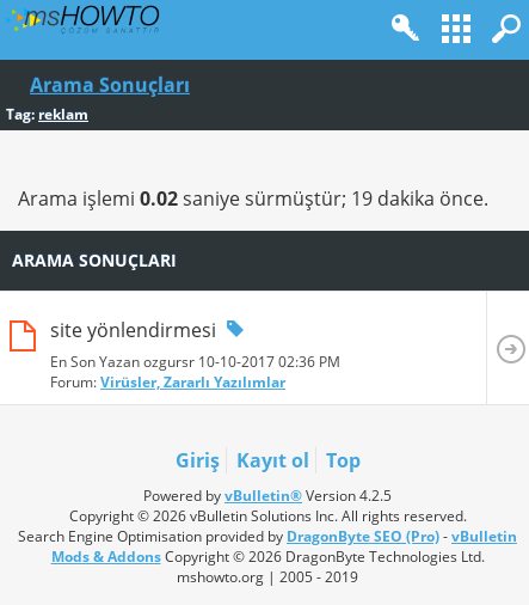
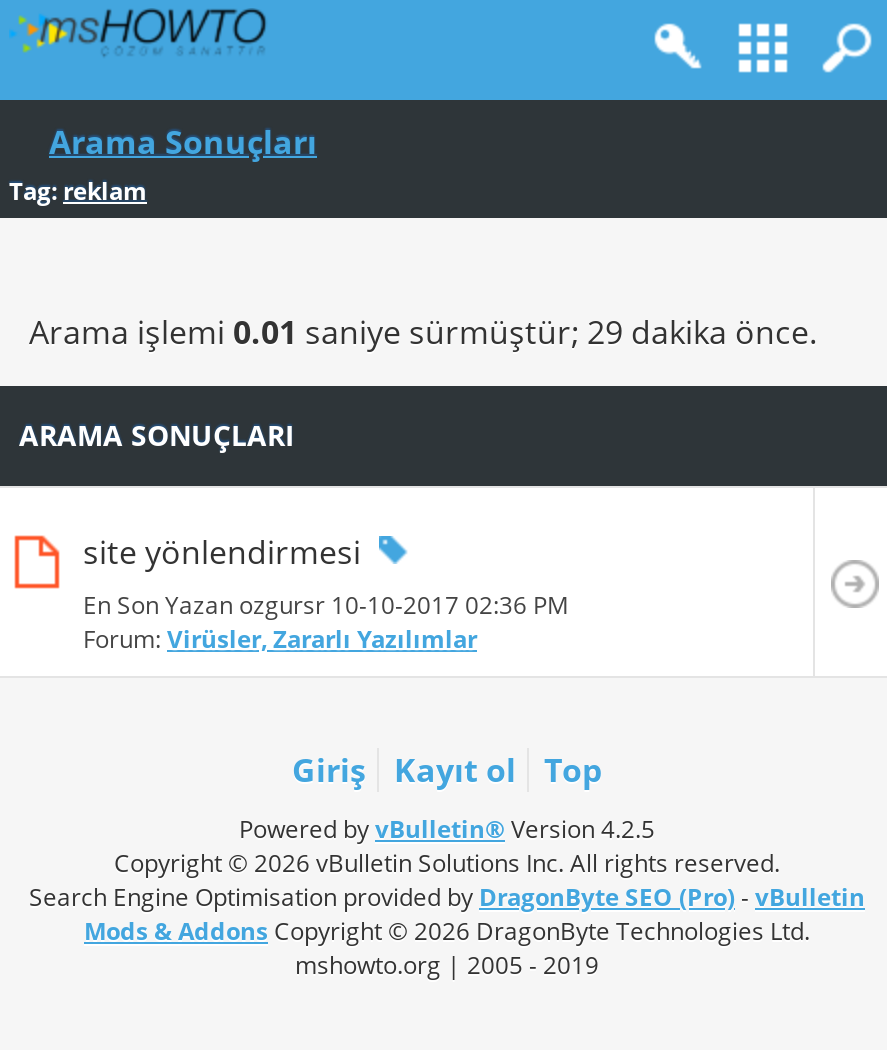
- Arama işlemi 0.02 saniye sürmüştür; 19 dakika önce.
+ Arama işlemi 0.01 saniye sürmüştür; 29 dakika önce.
